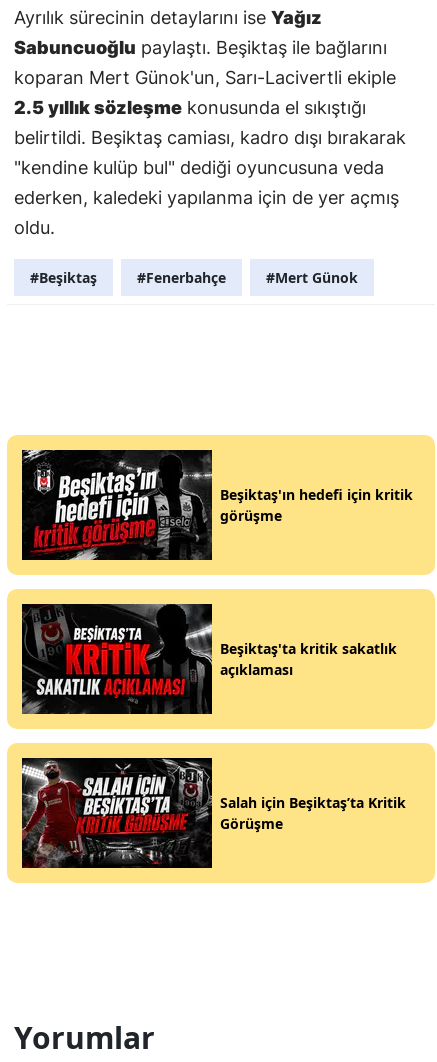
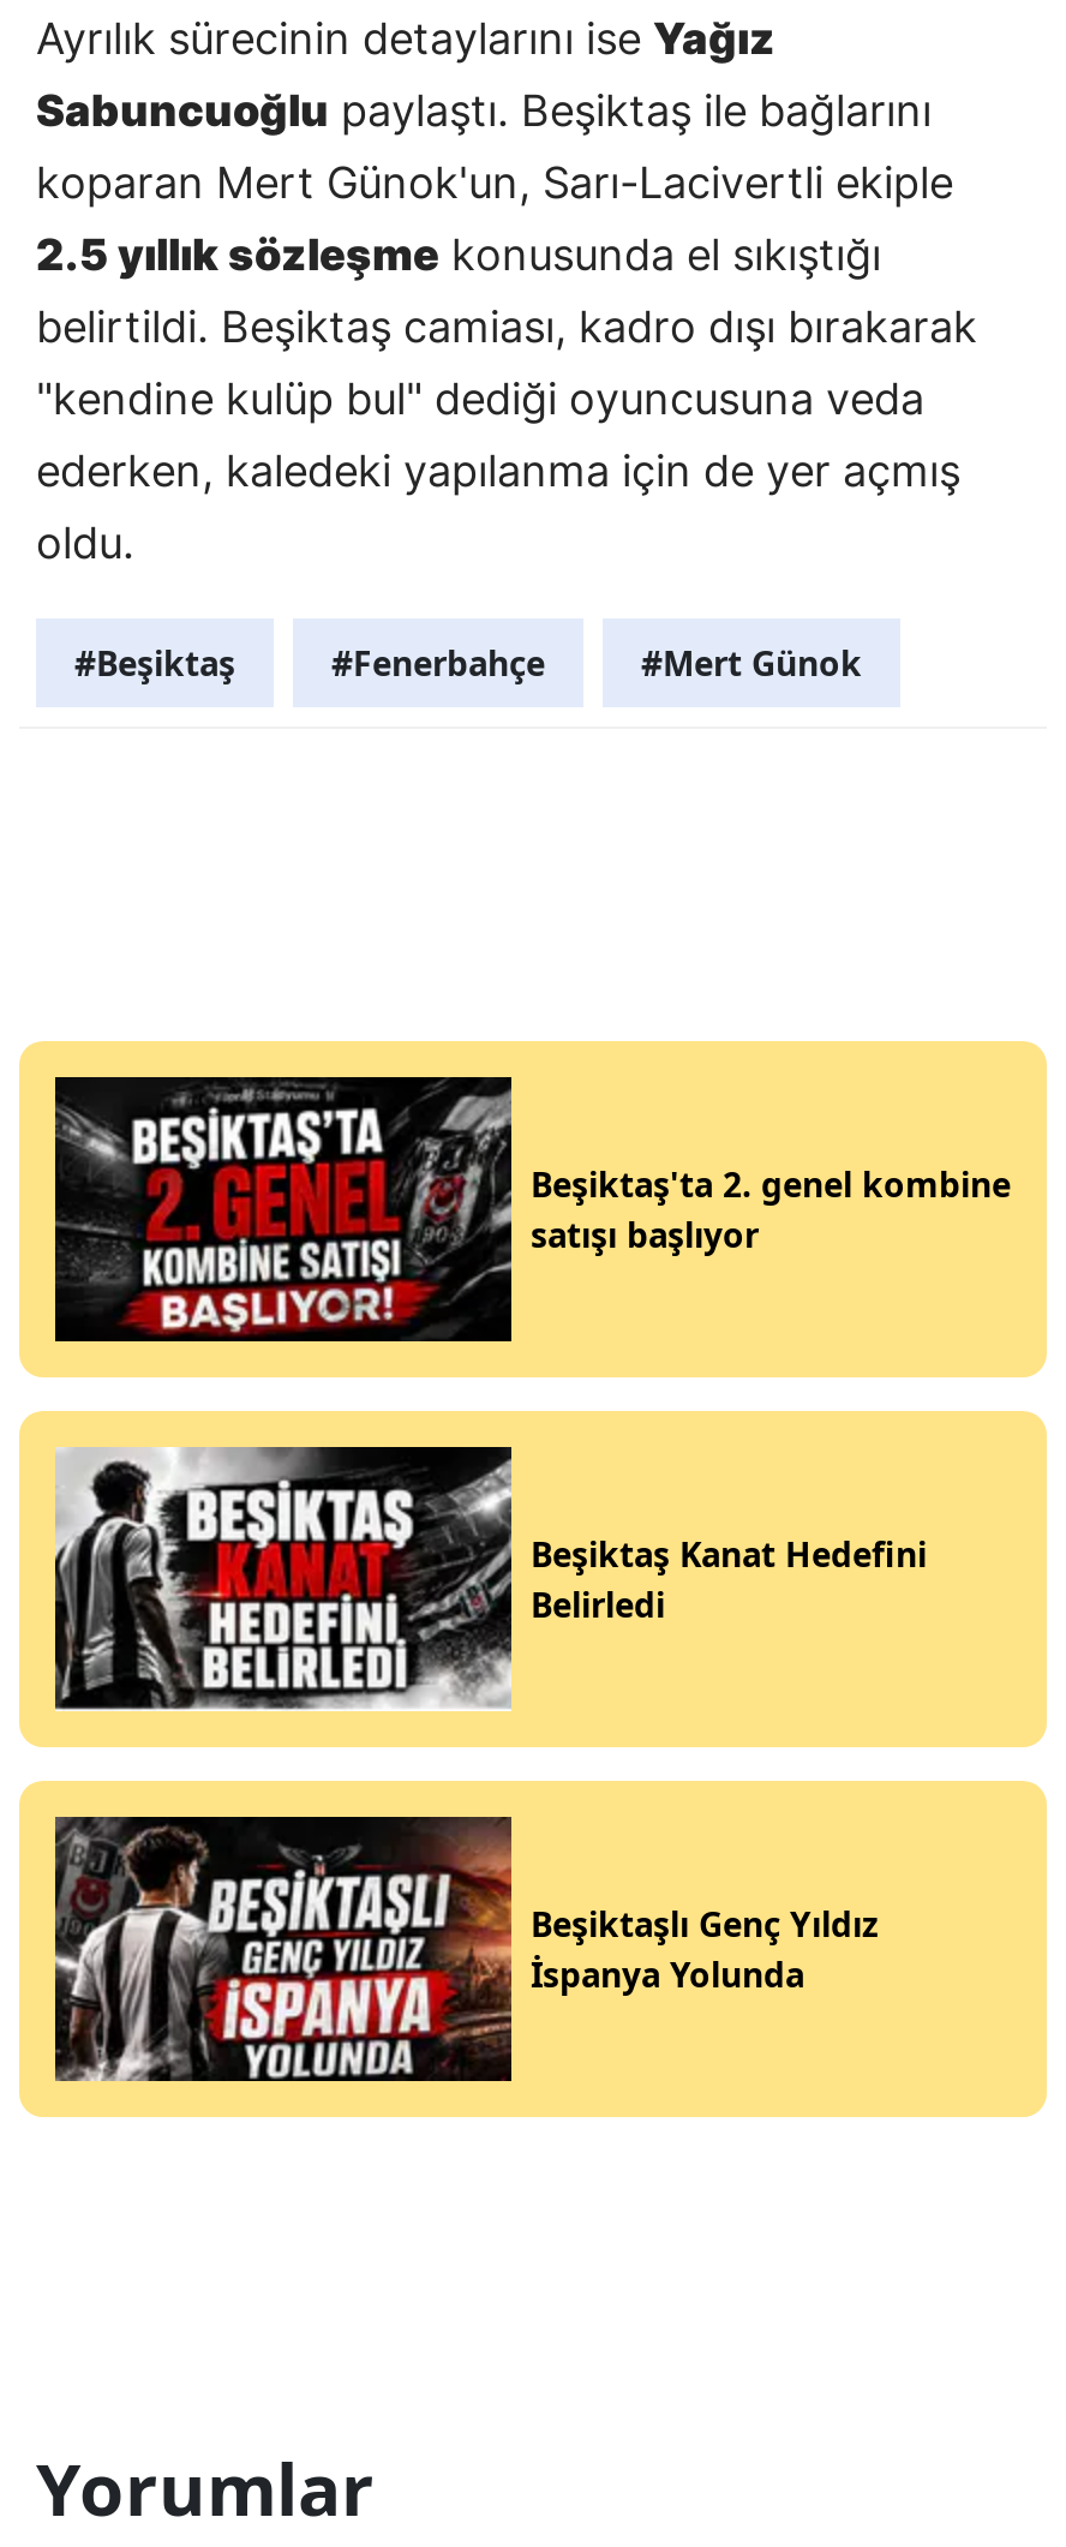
- [image]
- Beşiktaş'ın hedefi için kritik
- görüşme
+ [image]
+ Beşiktaş'ta 2. genel kombine
+ satışı başlıyor

- [image]
- Beşiktaş'ta kritik sakatlık
- açıklaması
+ [image]
+ Beşiktaş Kanat Hedefini
+ Belirledi

- [image]
- Salah için Beşiktaş’ta Kritik
- Görüşme
+ [image]
+ Beşiktaşlı Genç Yıldız
+ İspanya Yolunda
